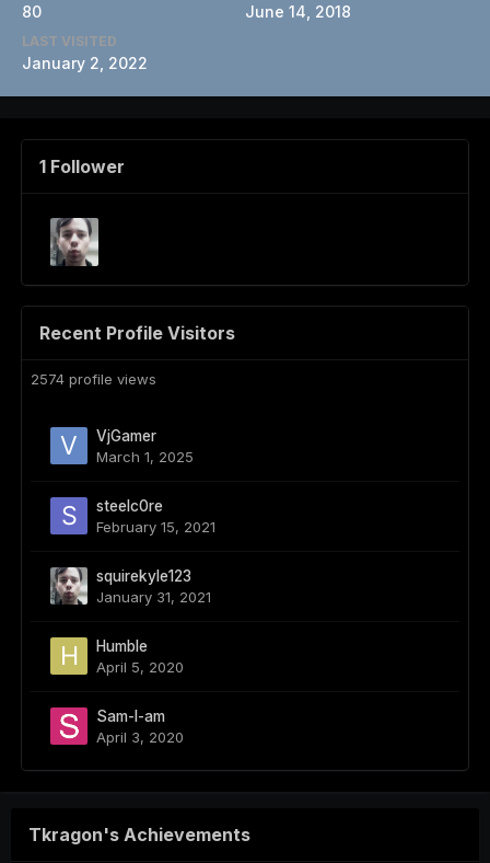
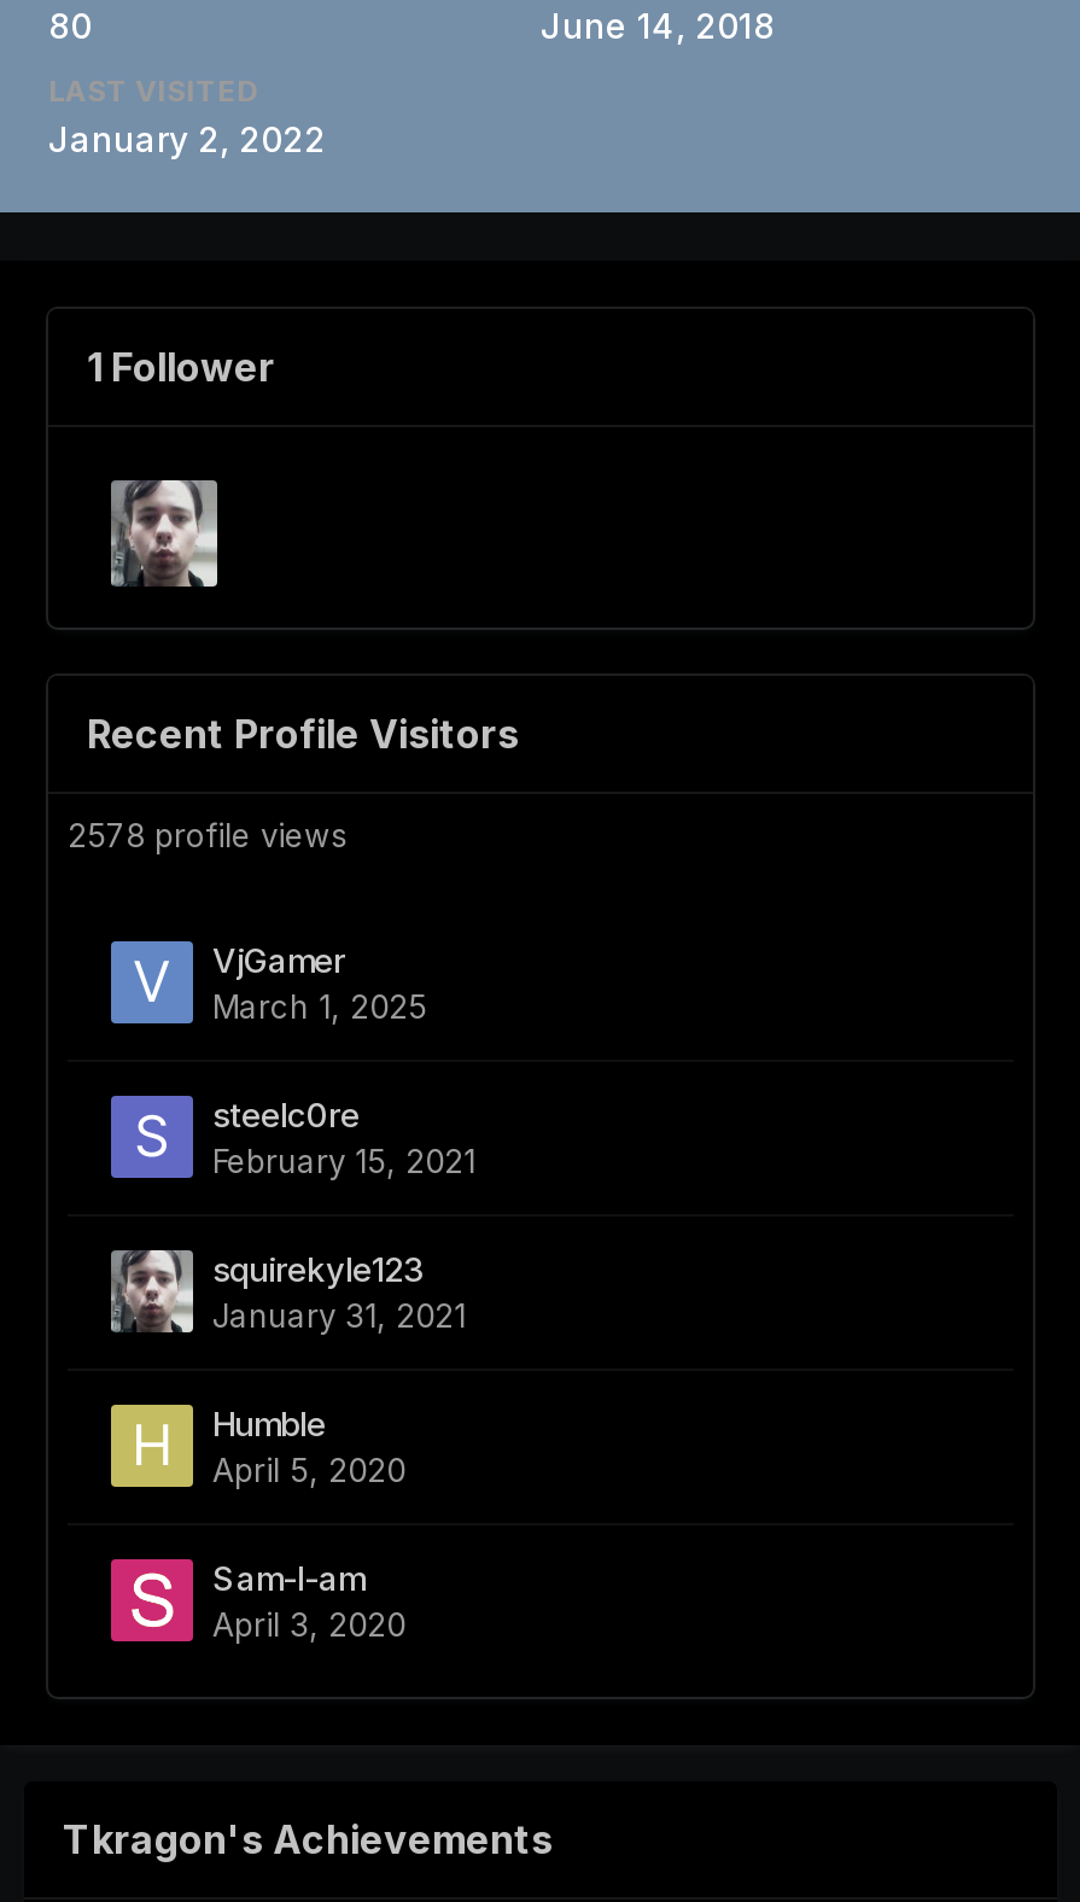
- 2574 profile views
+ 2578 profile views
